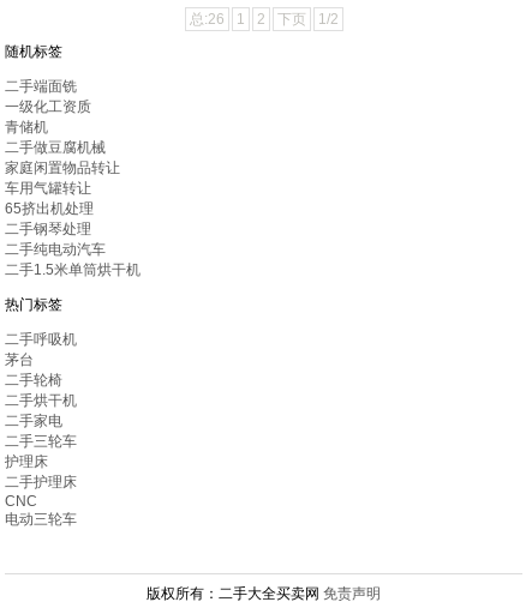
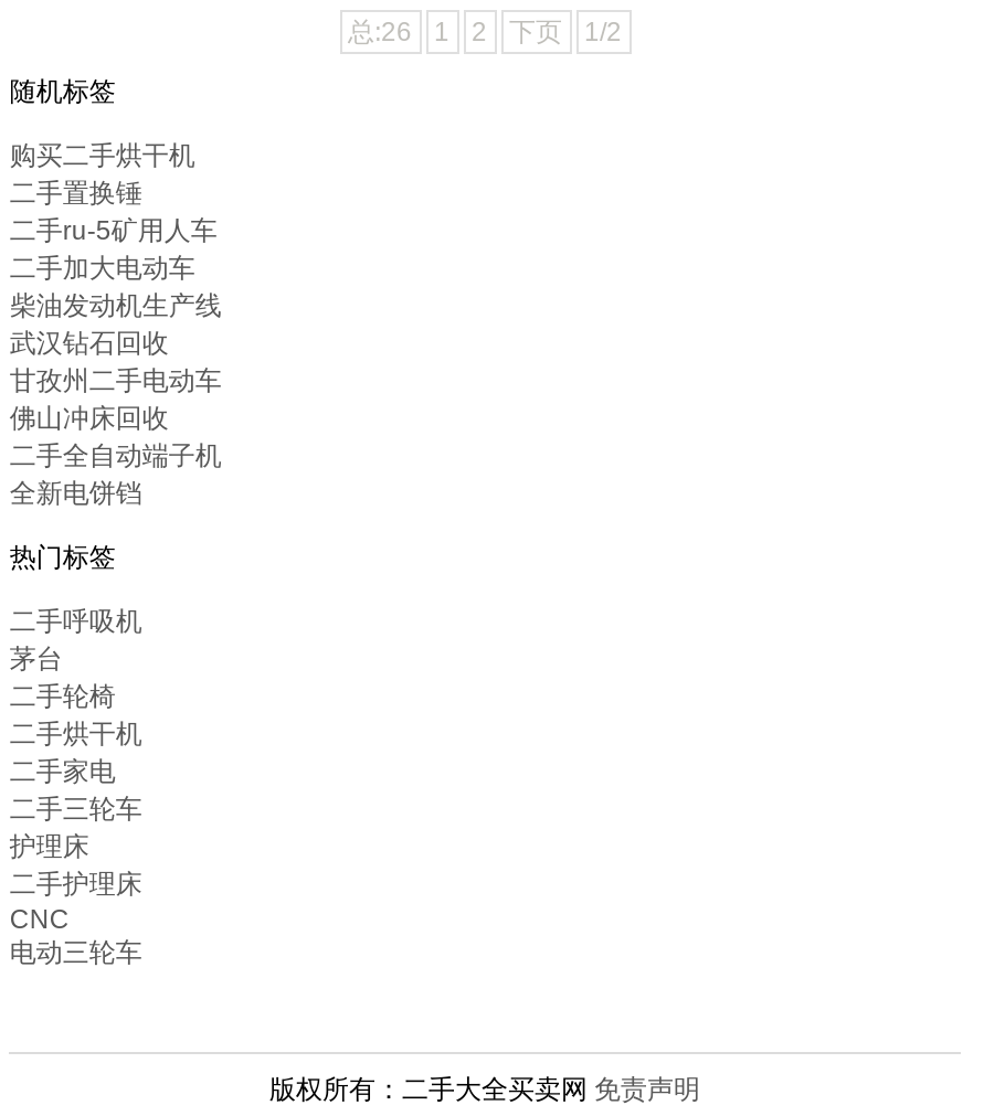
- 二手端面铣
- 一级化工资质
- 青储机
- 二手做豆腐机械
- 家庭闲置物品转让
- 车用气罐转让
- 65挤出机处理
- 二手钢琴处理
- 二手纯电动汽车
- 二手1.5米单筒烘干机
+ 购买二手烘干机
+ 二手置换锤
+ 二手ru-5矿用人车
+ 二手加大电动车
+ 柴油发动机生产线
+ 武汉钻石回收
+ 甘孜州二手电动车
+ 佛山冲床回收
+ 二手全自动端子机
+ 全新电饼铛
